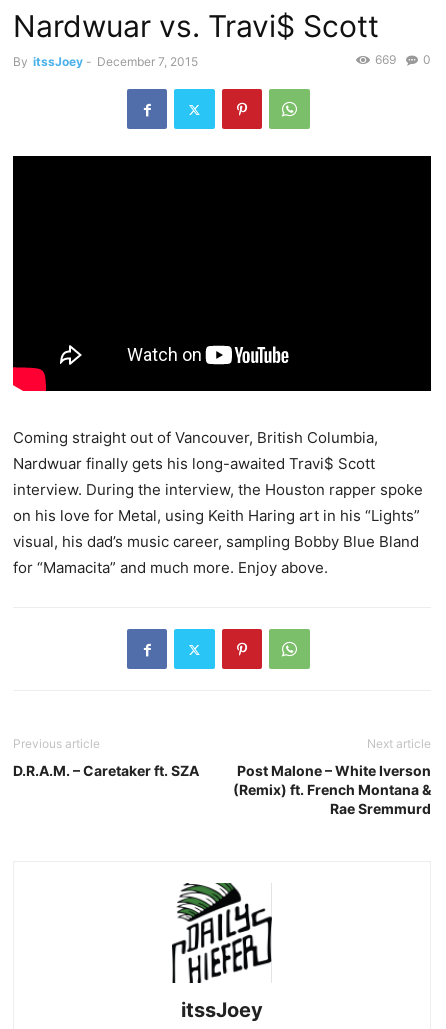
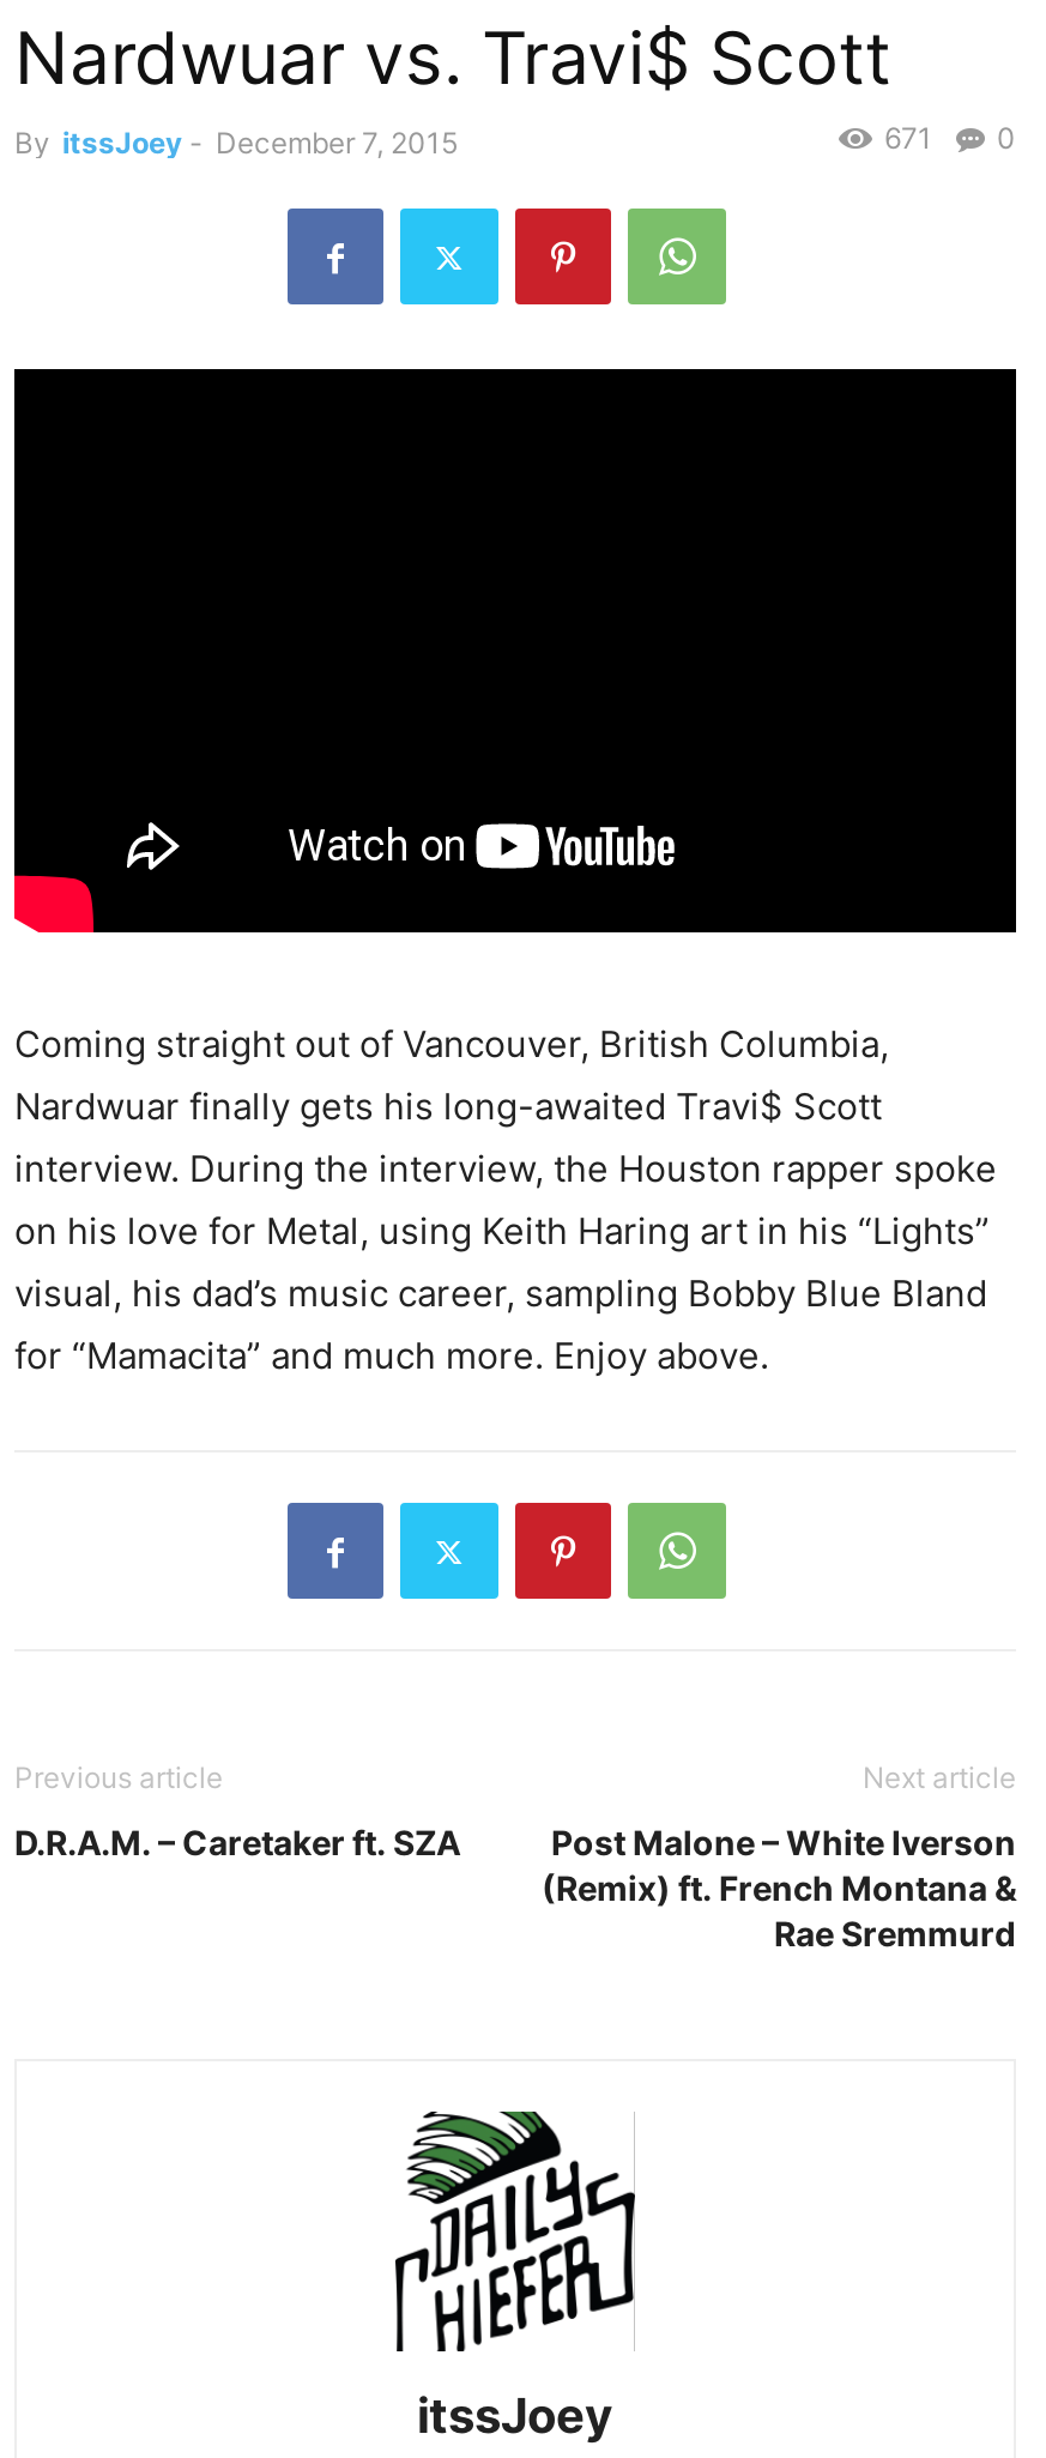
- 669 0
+ 671 0
